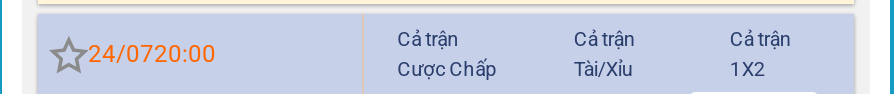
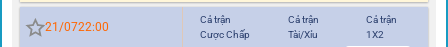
- 24/0720:00
+ 21/0722:00
